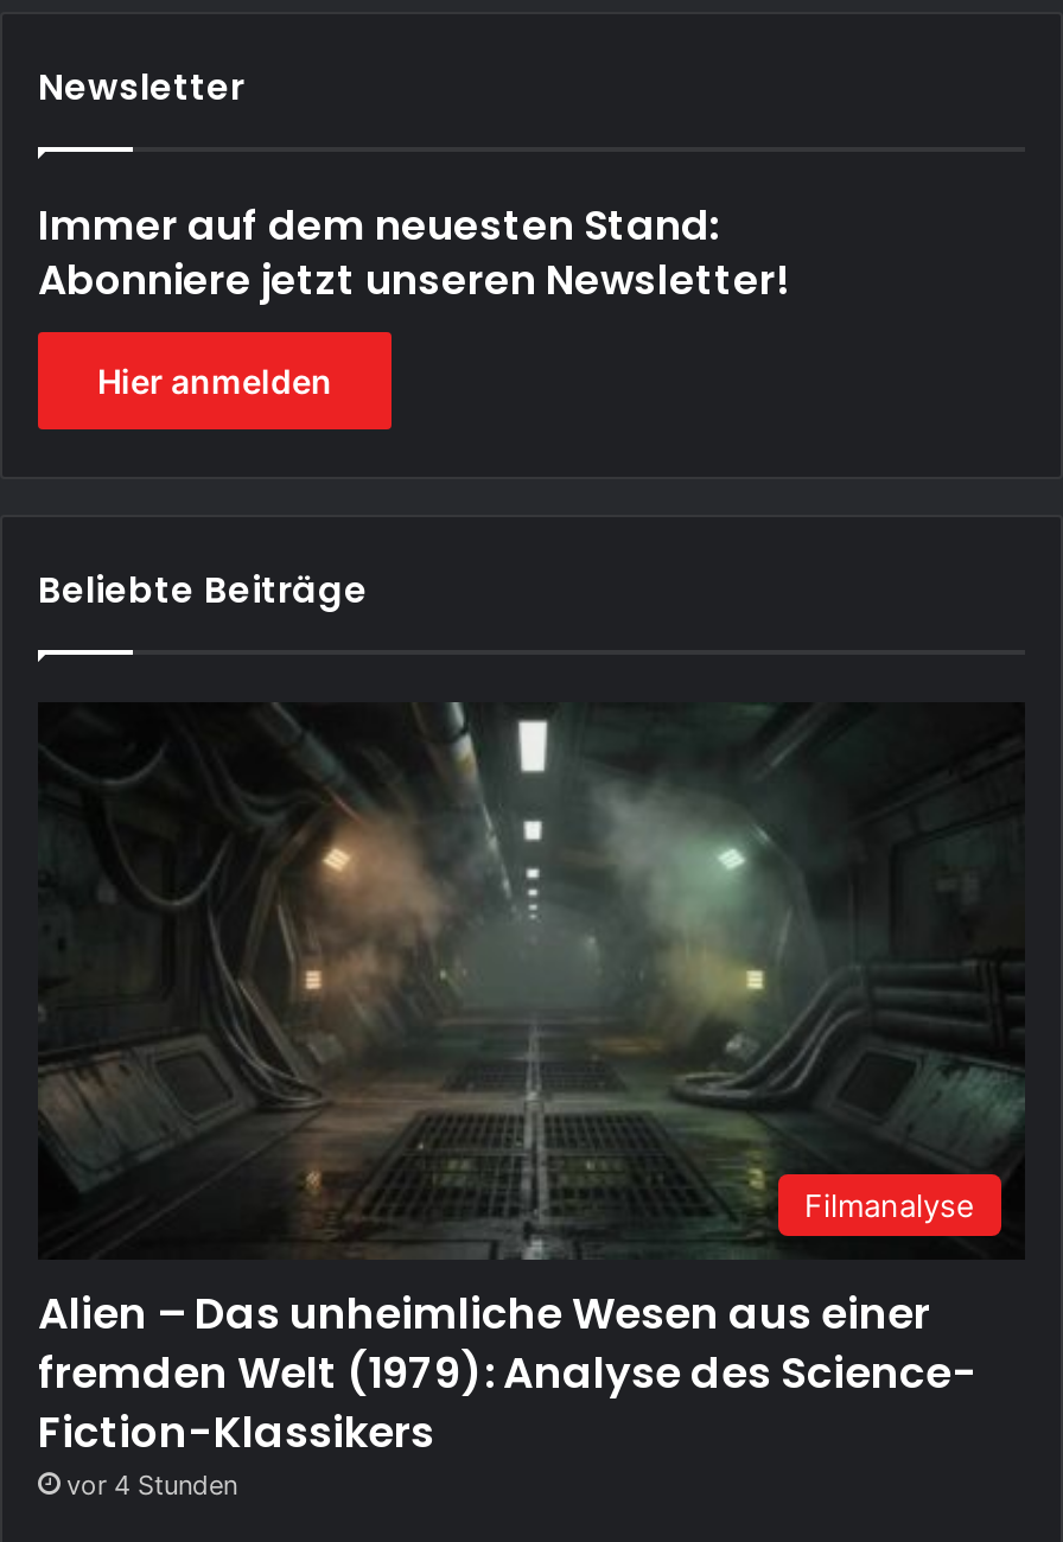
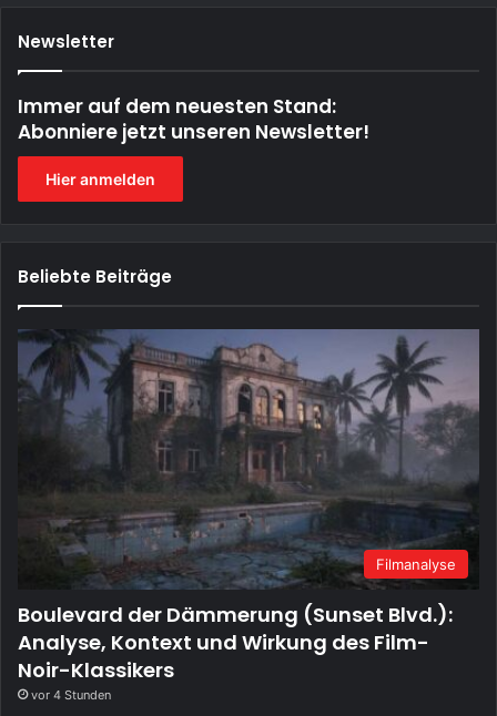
- [image]
- Alien – Das unheimliche Wesen aus einer
- fremden Welt (1979): Analyse des Science-
- Fiction-Klassikers
+ [image]
+ Boulevard der Dämmerung (Sunset Blvd.):
+ Analyse, Kontext und Wirkung des Film-
+ Noir-Klassikers
